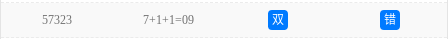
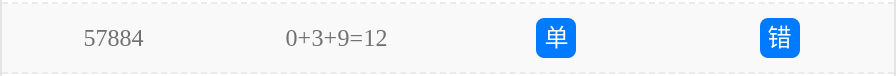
- 57323
- 7+1+1=09
- 双
+ 57884
+ 0+3+9=12
+ 单
